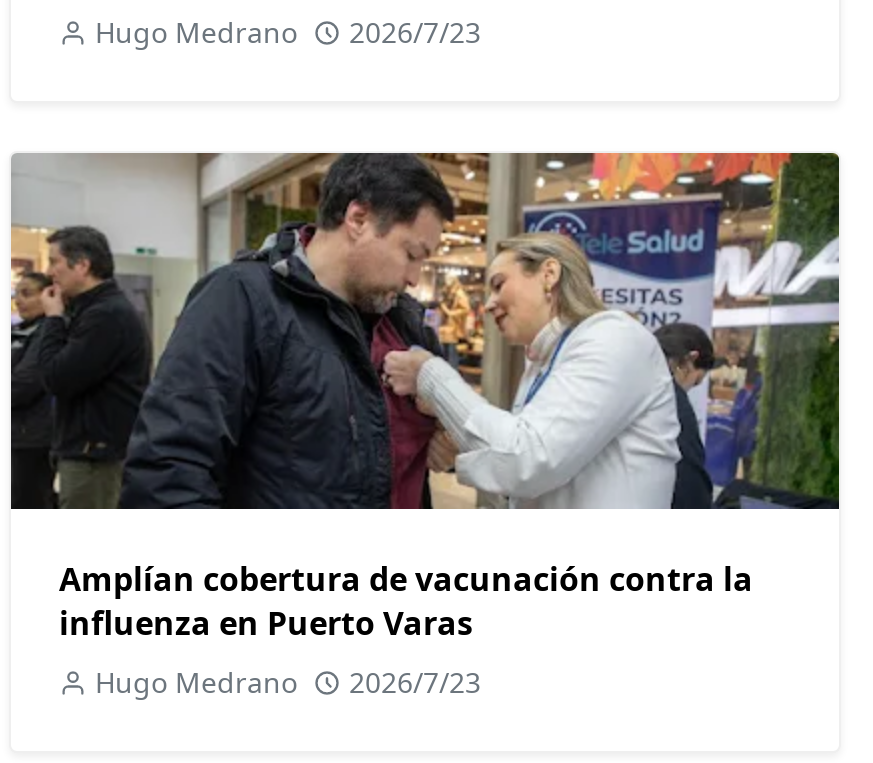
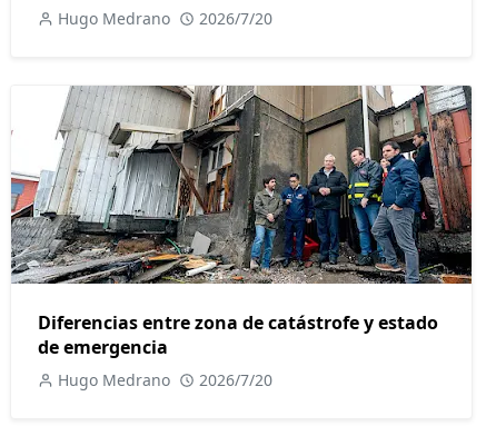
- Hugo Medrano 2026/7/23
+ Hugo Medrano 2026/7/20

- [image]
- Amplían cobertura de vacunación contra la
- influenza en Puerto Varas
+ [image]
+ Diferencias entre zona de catástrofe y estado
+ de emergencia

- Hugo Medrano 2026/7/23
+ Hugo Medrano 2026/7/20
